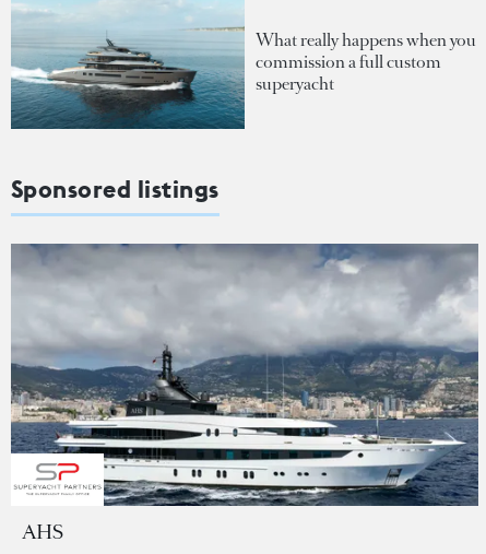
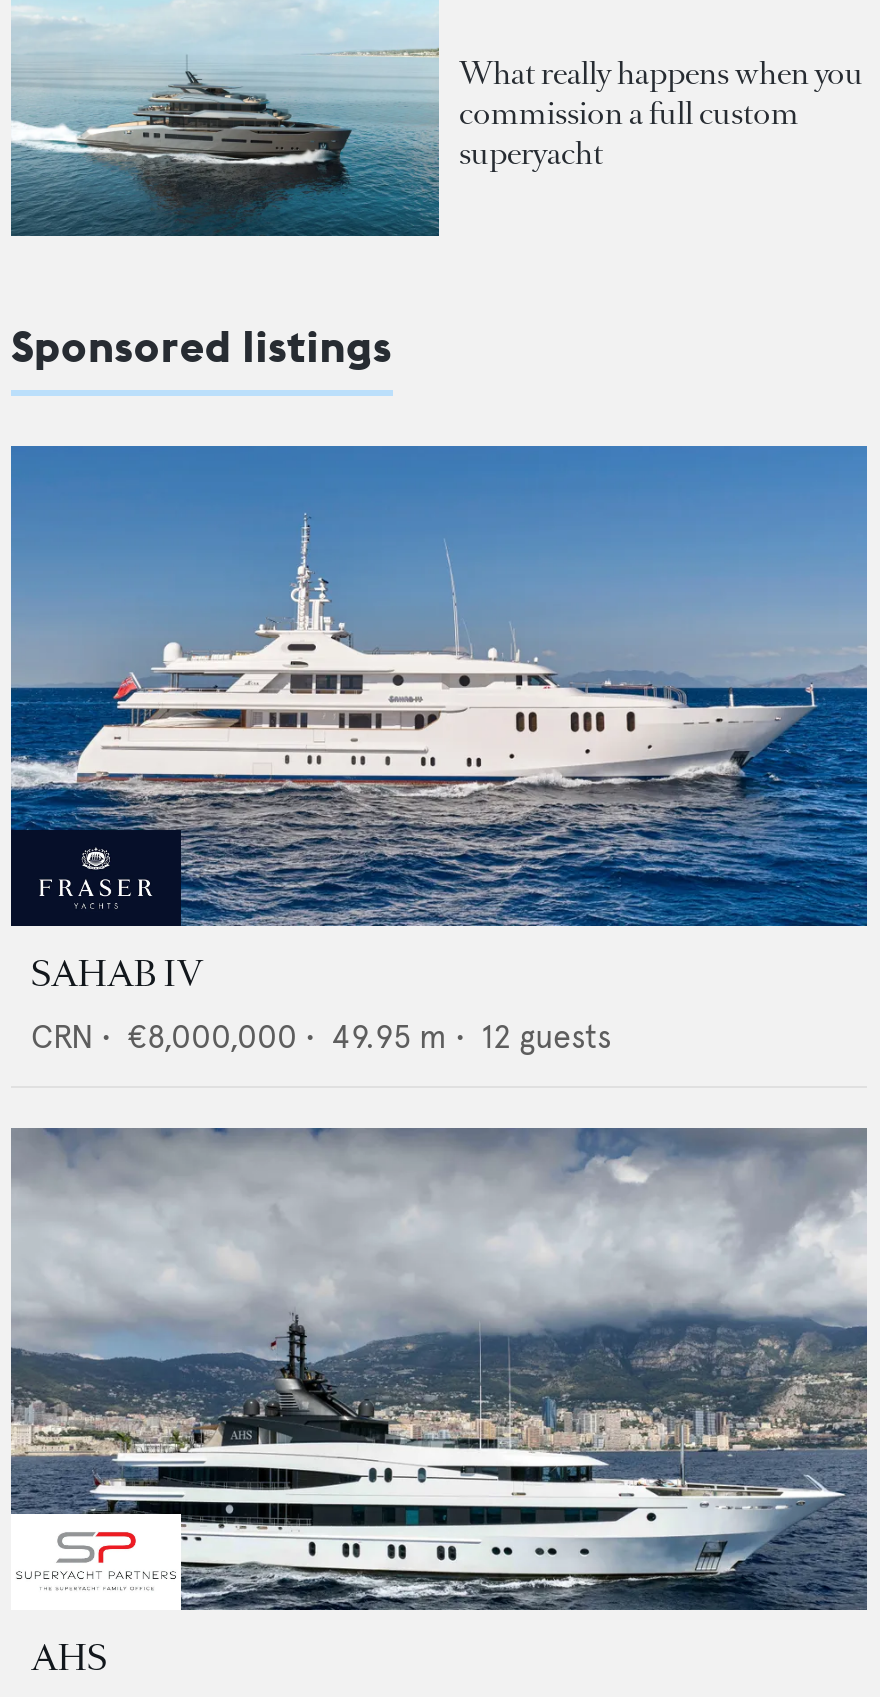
+ [image]
+ SAHAB IV
+ CRN • €8,000,000 • 49.95 m • 12 guests
